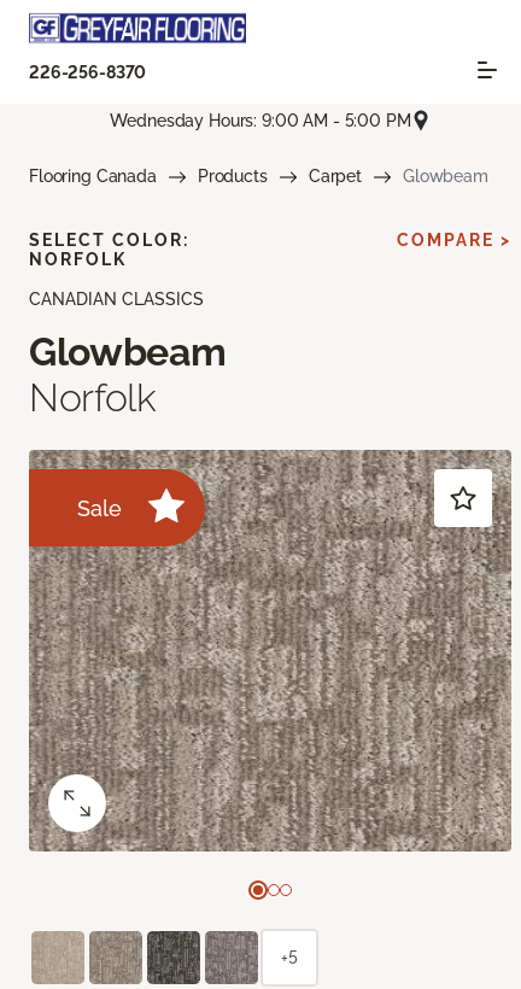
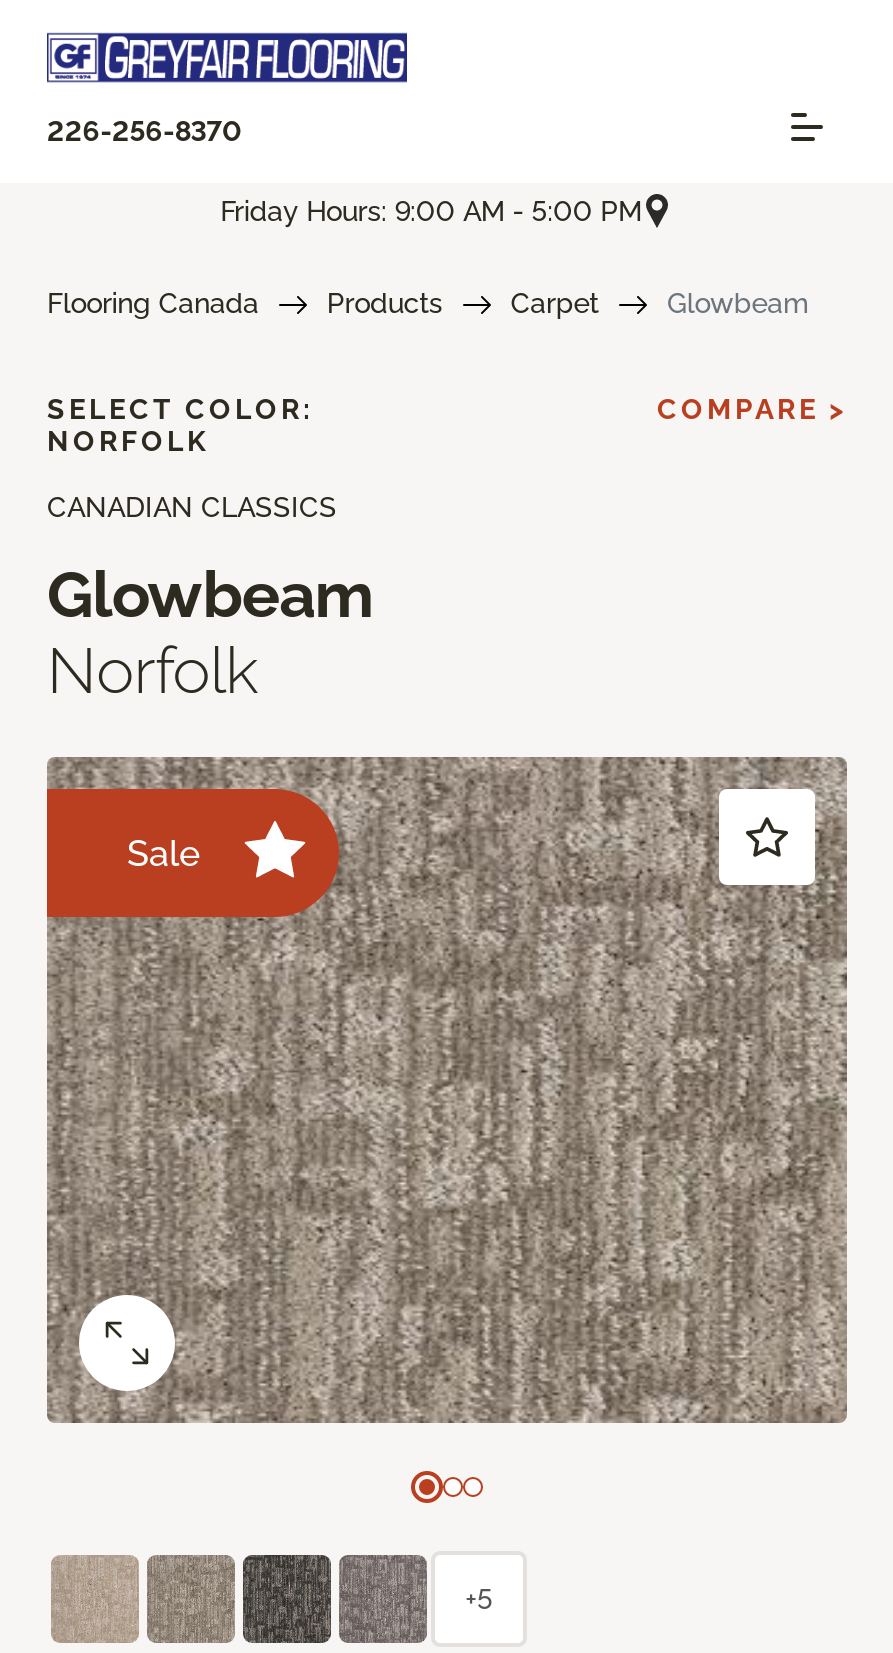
- Wednesday Hours: 9:00 AM - 5:00 PM
+ Friday Hours: 9:00 AM - 5:00 PM
